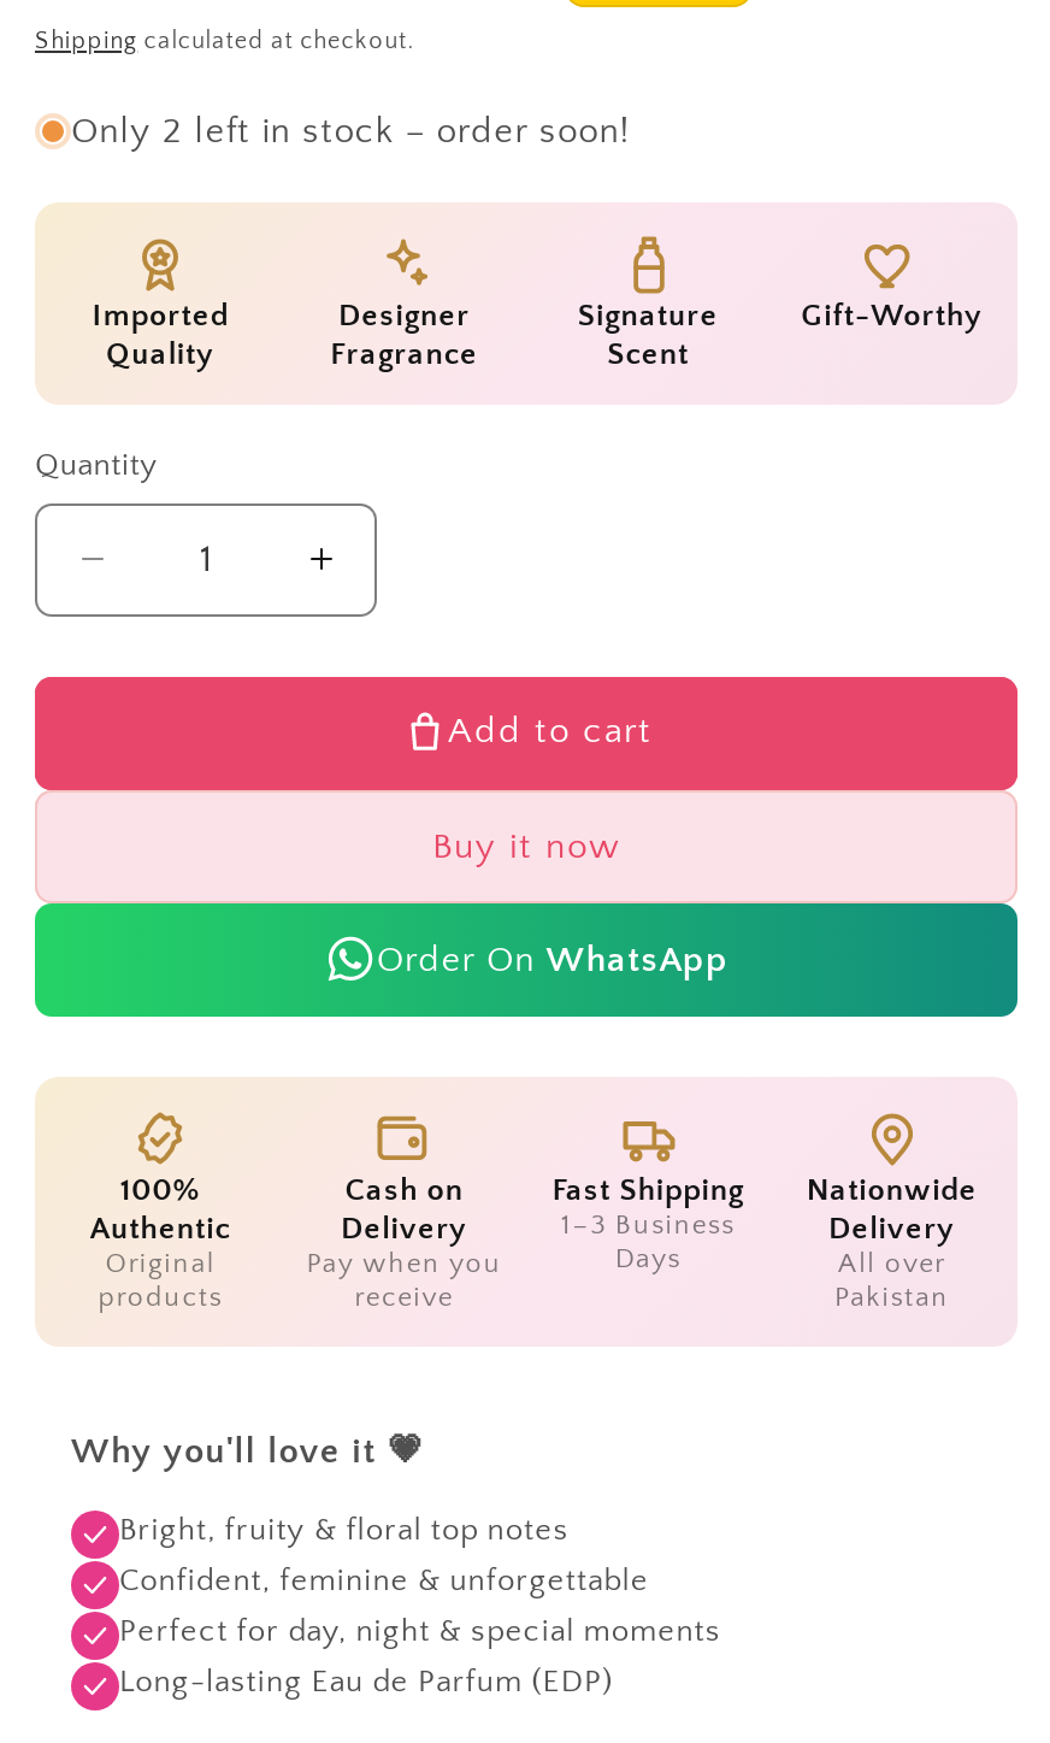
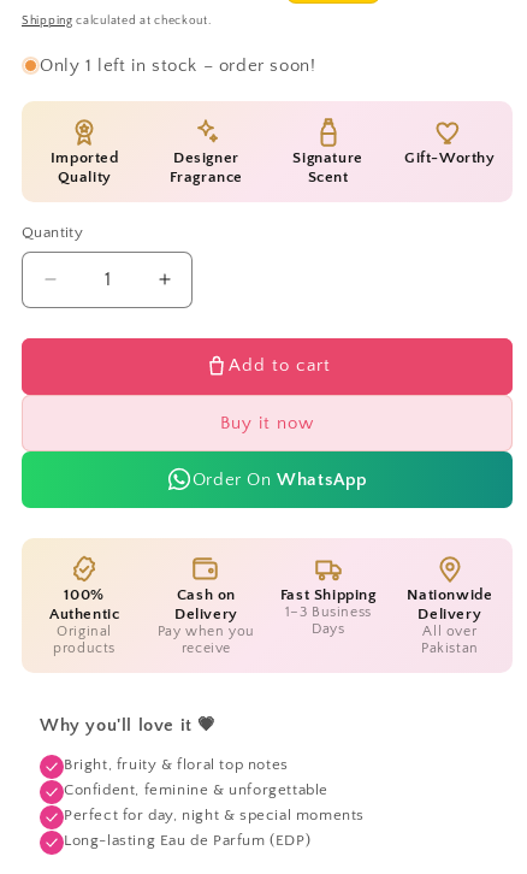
- Only 2 left in stock – order soon!
+ Only 1 left in stock – order soon!
